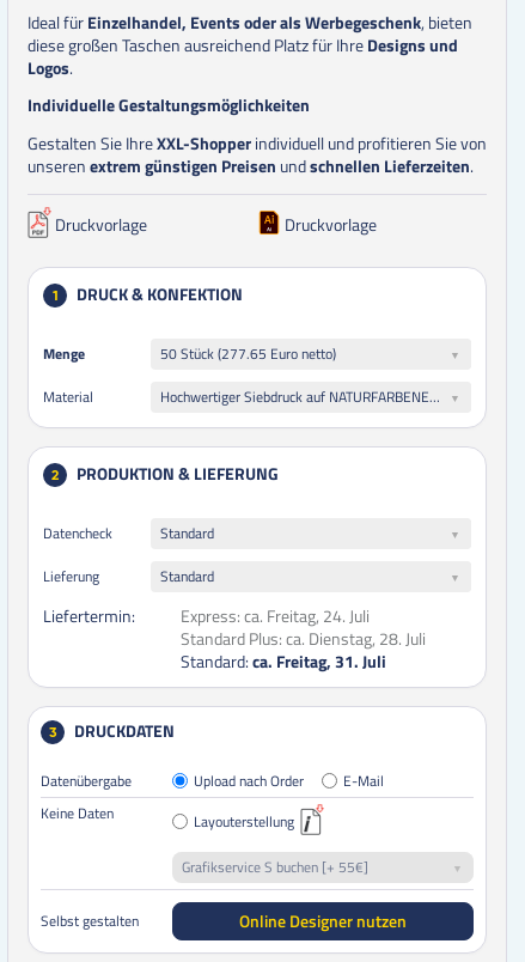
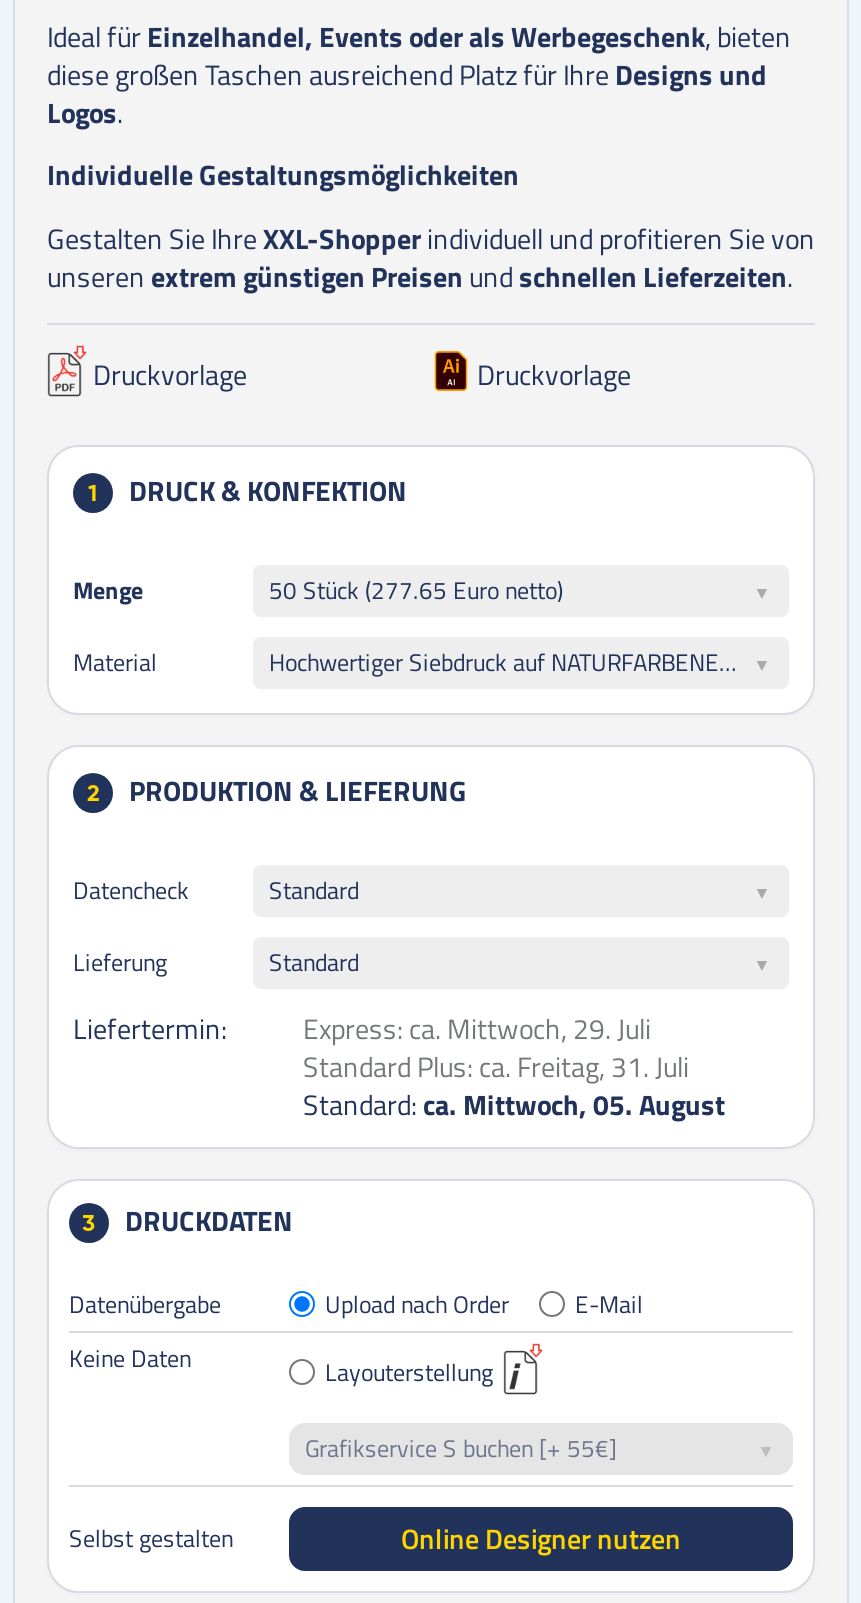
- Express: ca. Freitag, 24. Juli
+ Express: ca. Mittwoch, 29. Juli

- Standard Plus: ca. Dienstag, 28. Juli
+ Standard Plus: ca. Freitag, 31. Juli

- Standard: ca. Freitag, 31. Juli
+ Standard: ca. Mittwoch, 05. August
